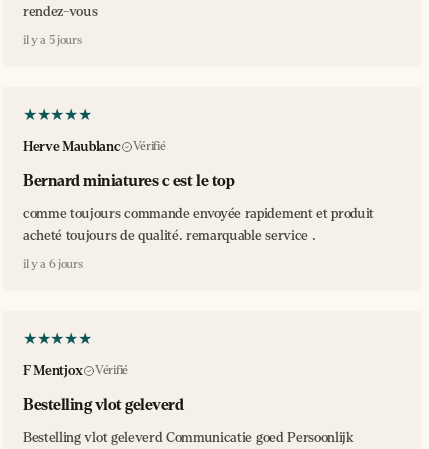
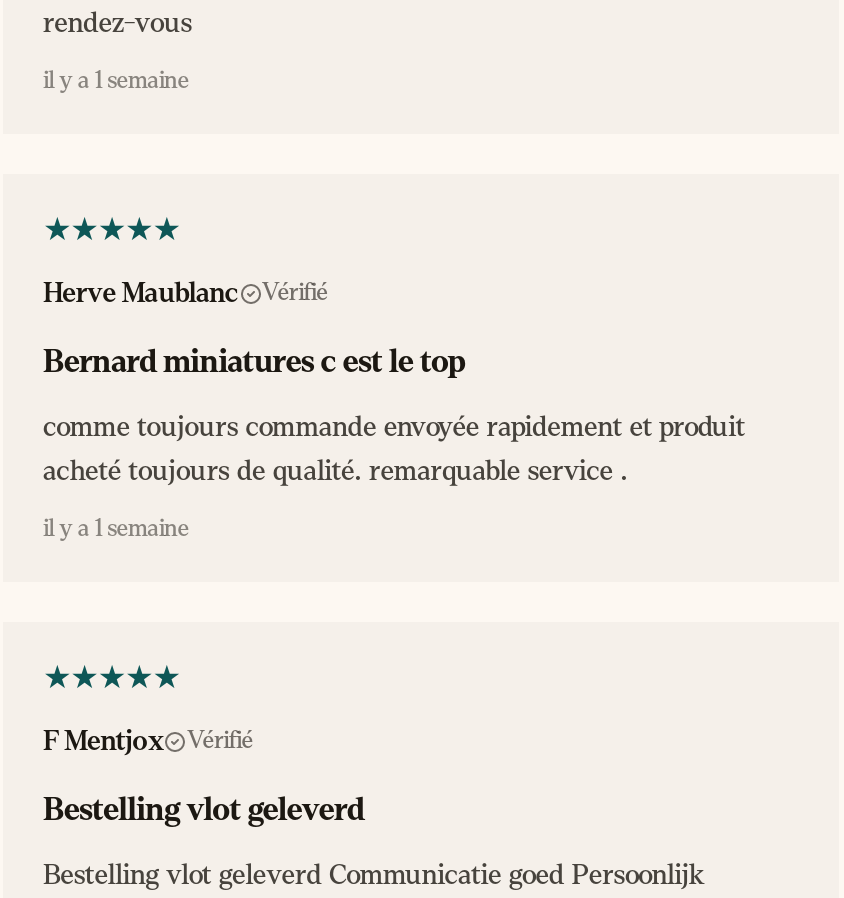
- il y a 5 jours
+ il y a 1 semaine

- il y a 6 jours
+ il y a 1 semaine
